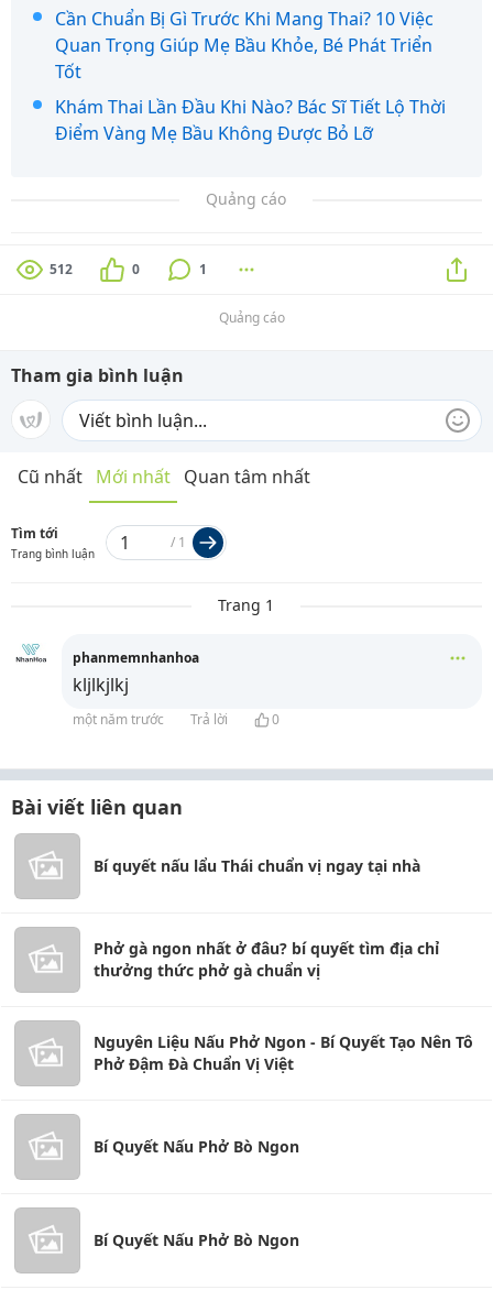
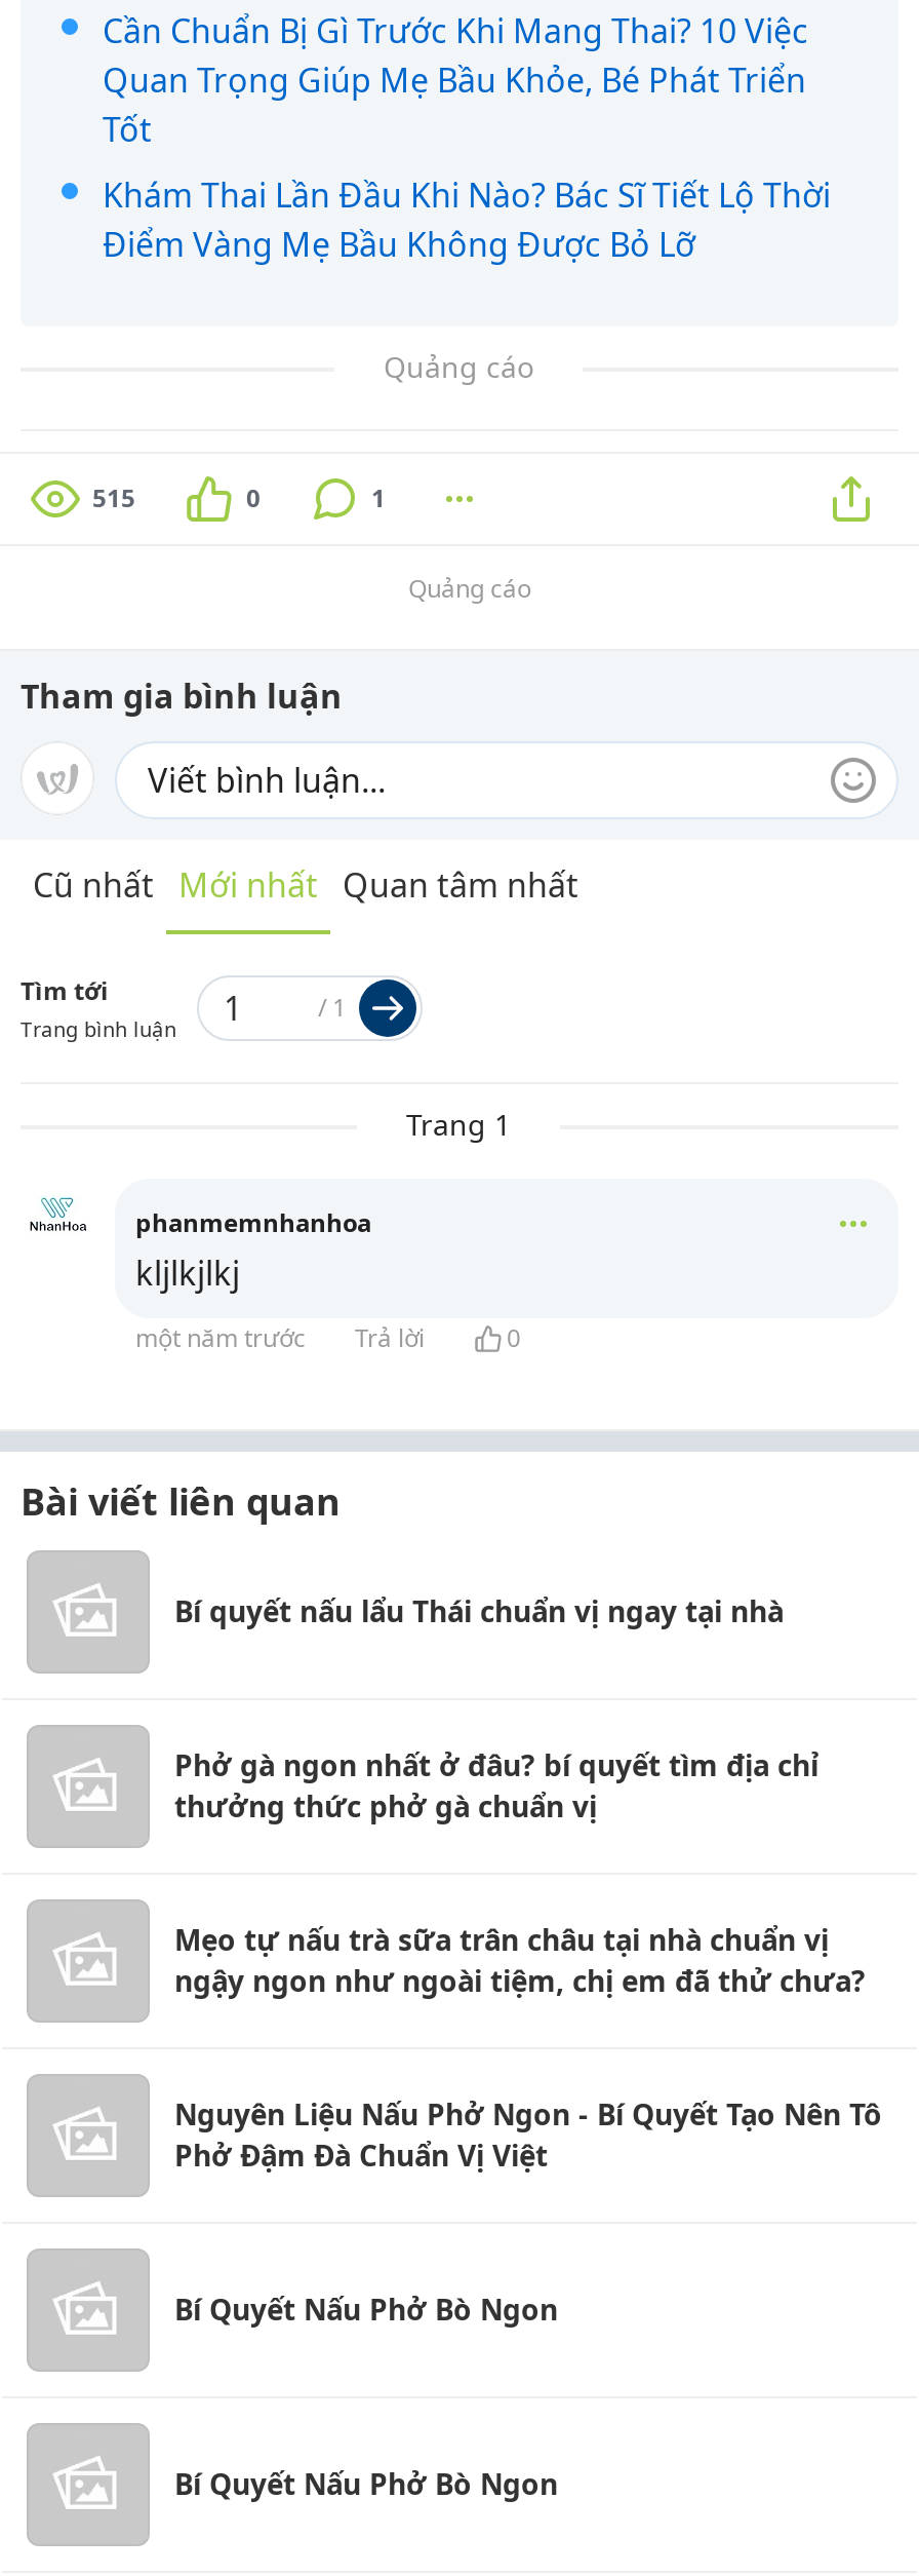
- 512
+ 515

+ Mẹo tự nấu trà sữa trân châu tại nhà chuẩn vị
+ ngậy ngon như ngoài tiệm, chị em đã thử chưa?
